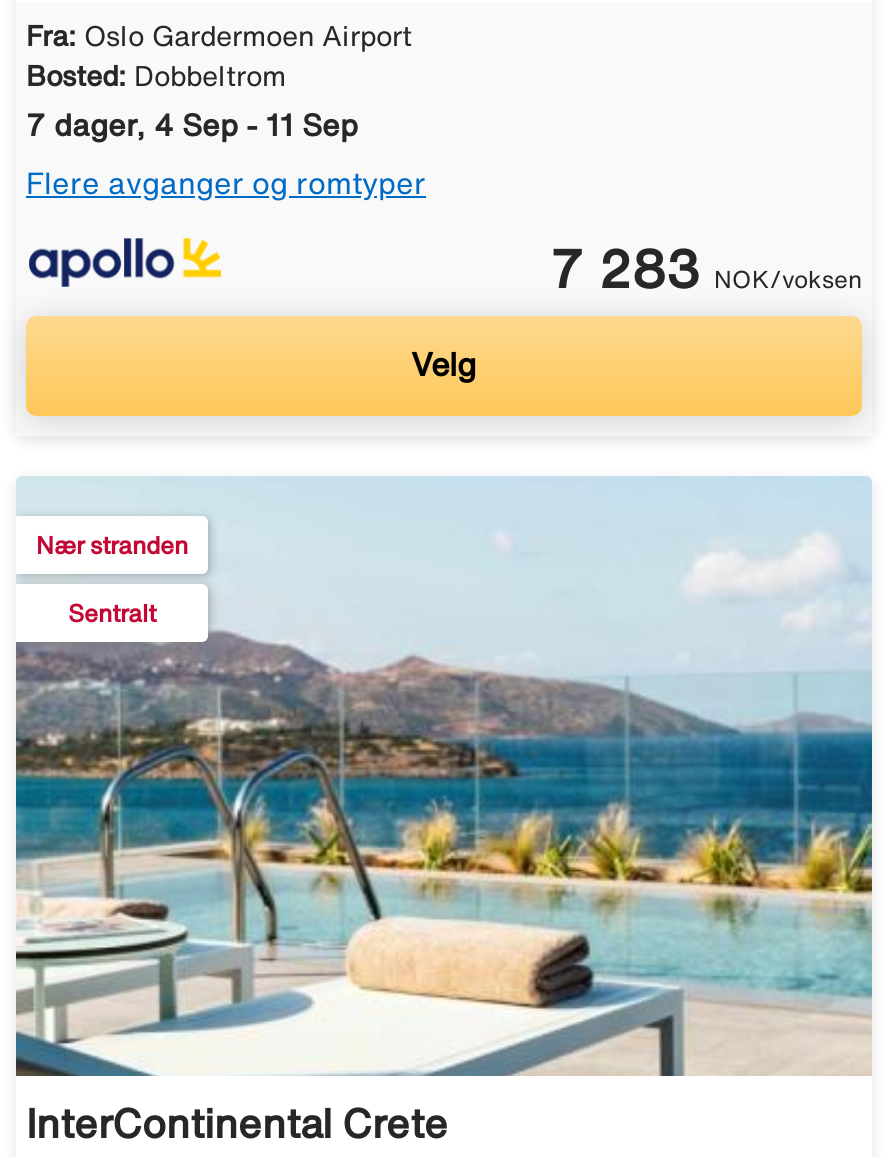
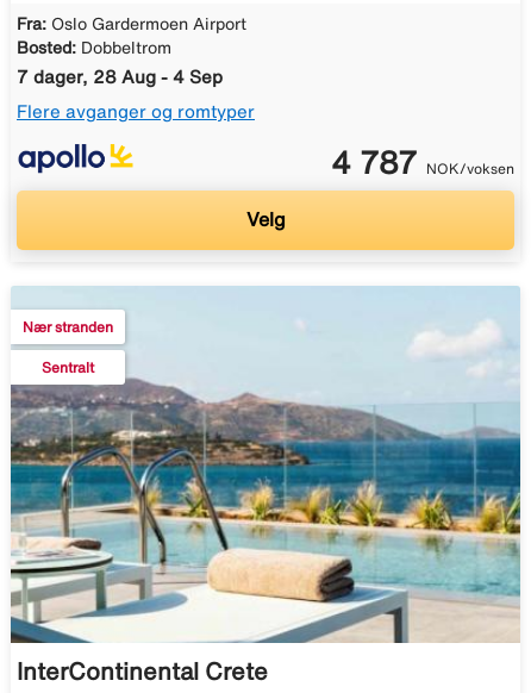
- 7 dager, 4 Sep - 11 Sep
+ 7 dager, 28 Aug - 4 Sep

- 7 283 NOK/voksen
+ 4 787 NOK/voksen
